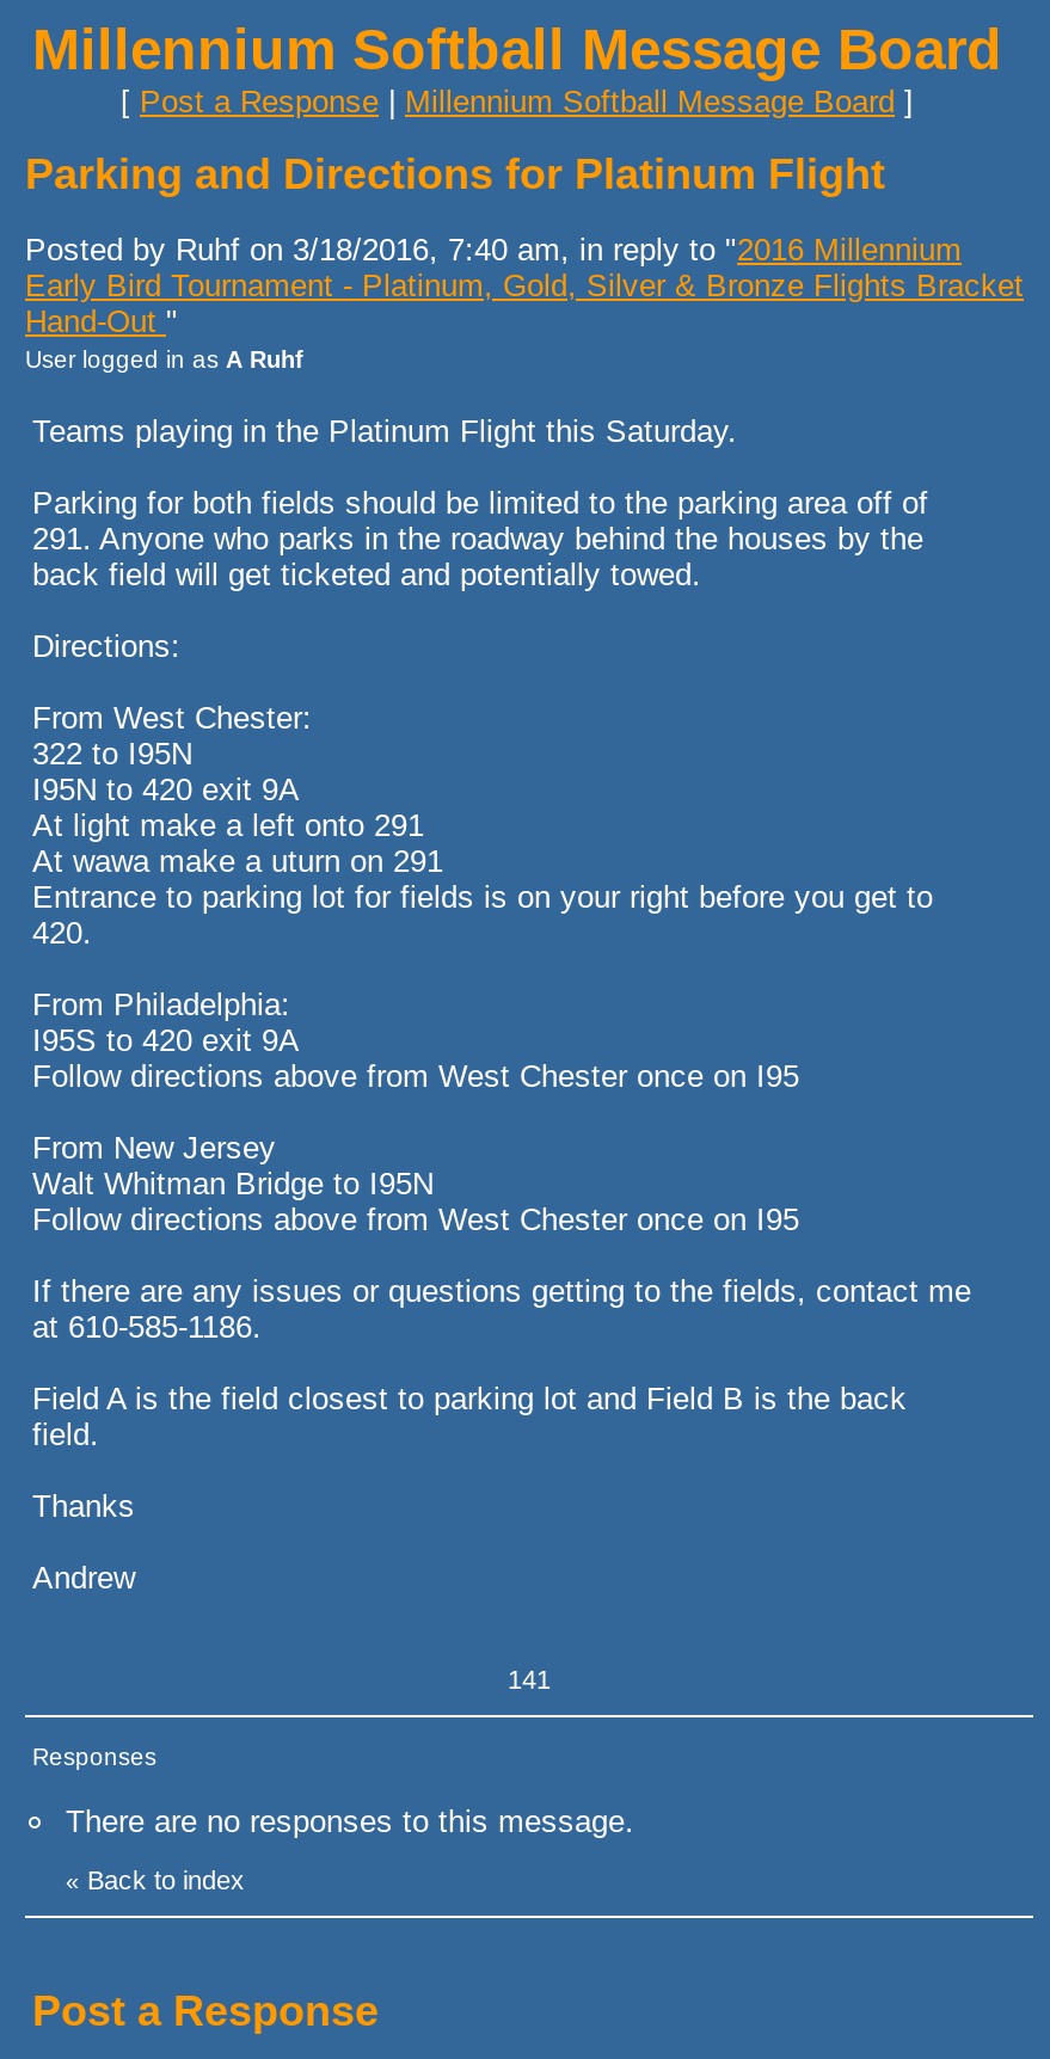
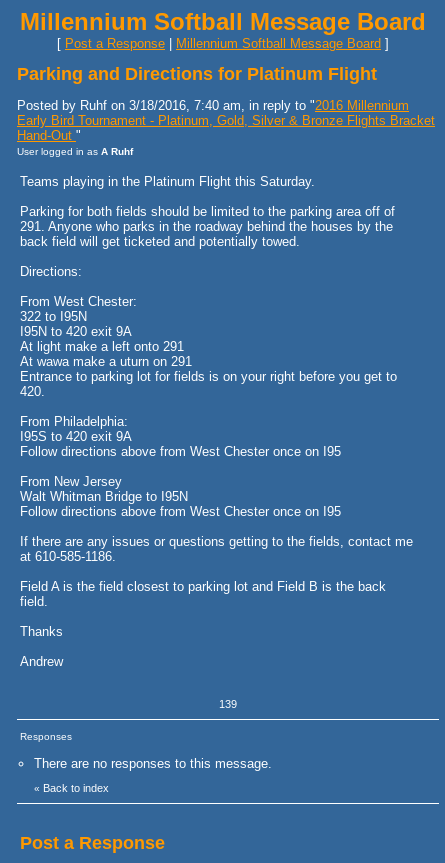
- 141
+ 139
